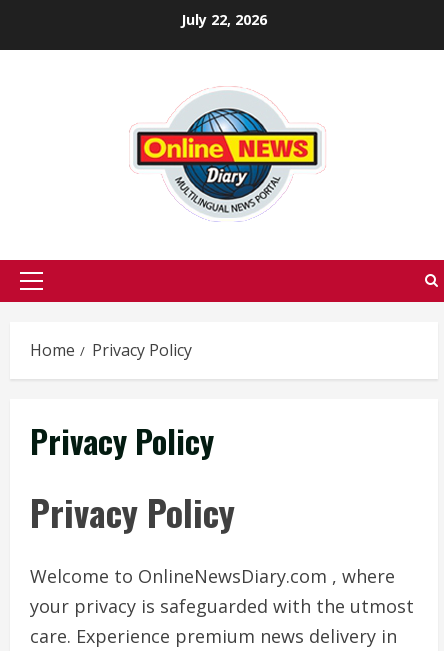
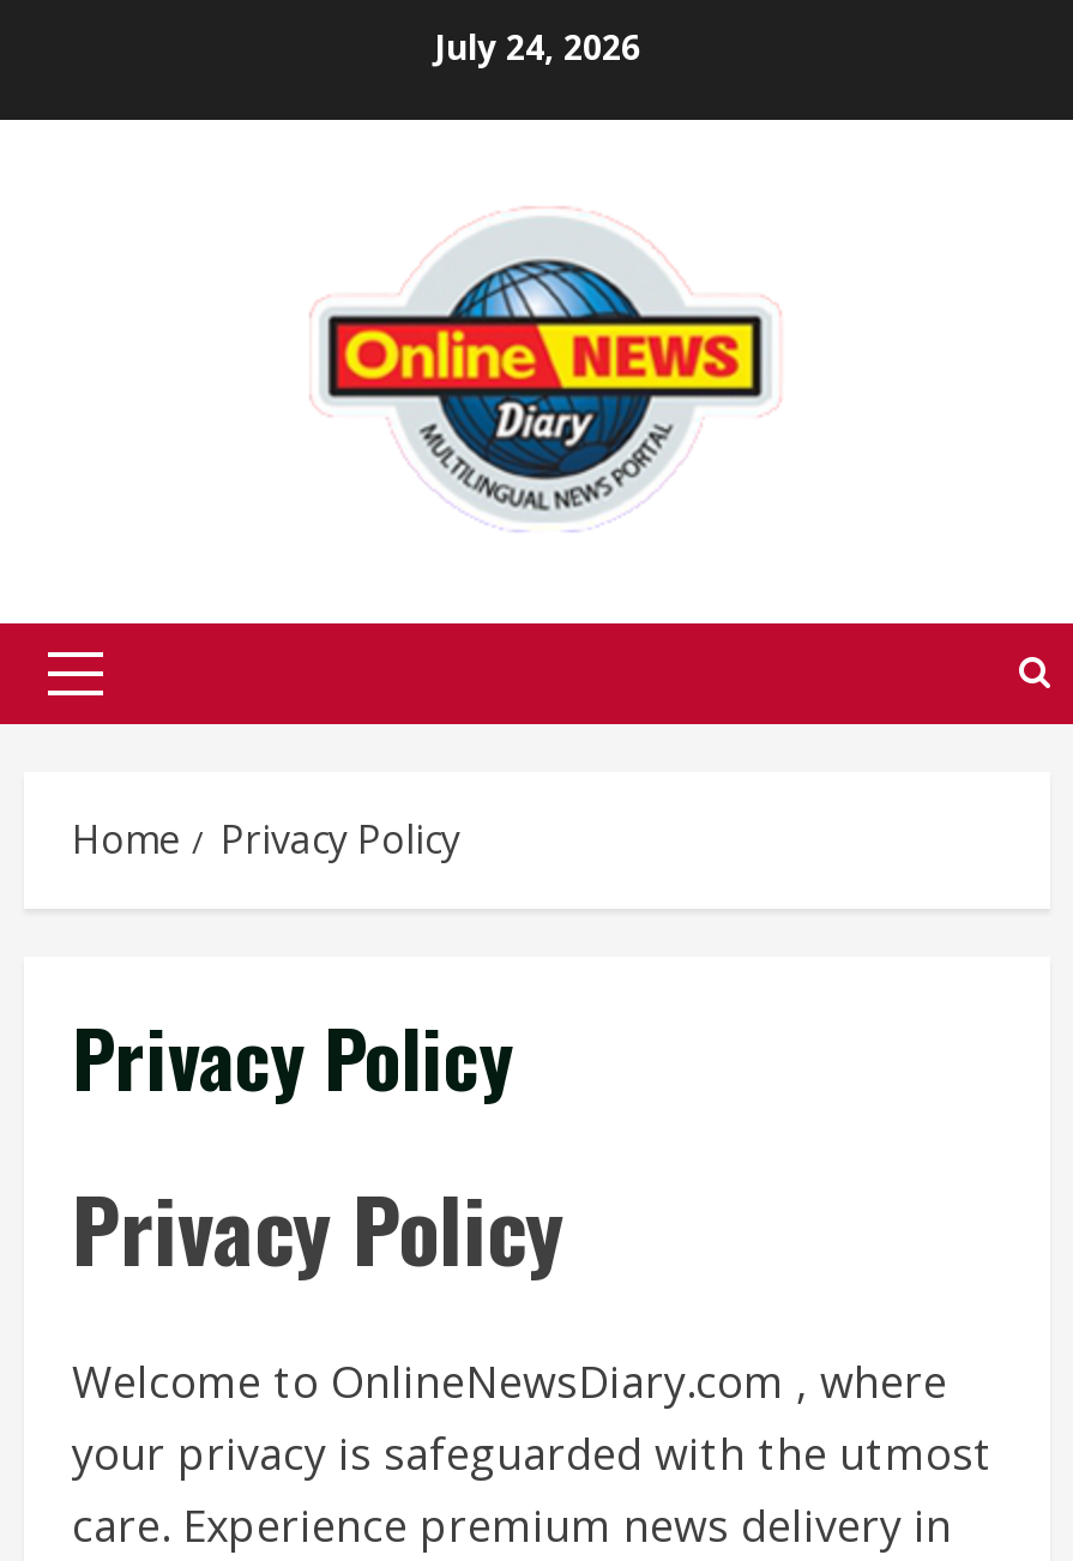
- July 22, 2026
+ July 24, 2026
